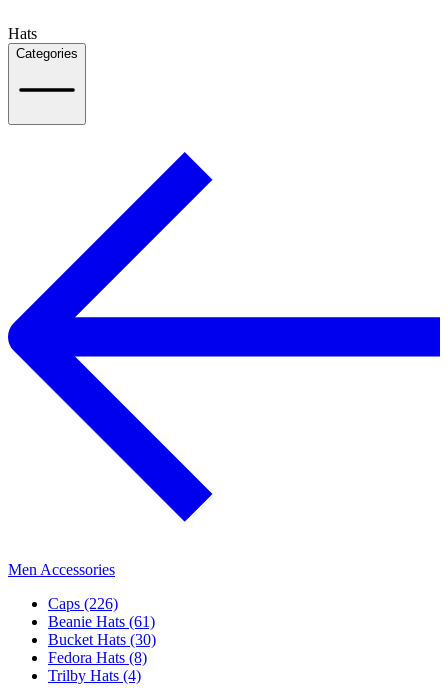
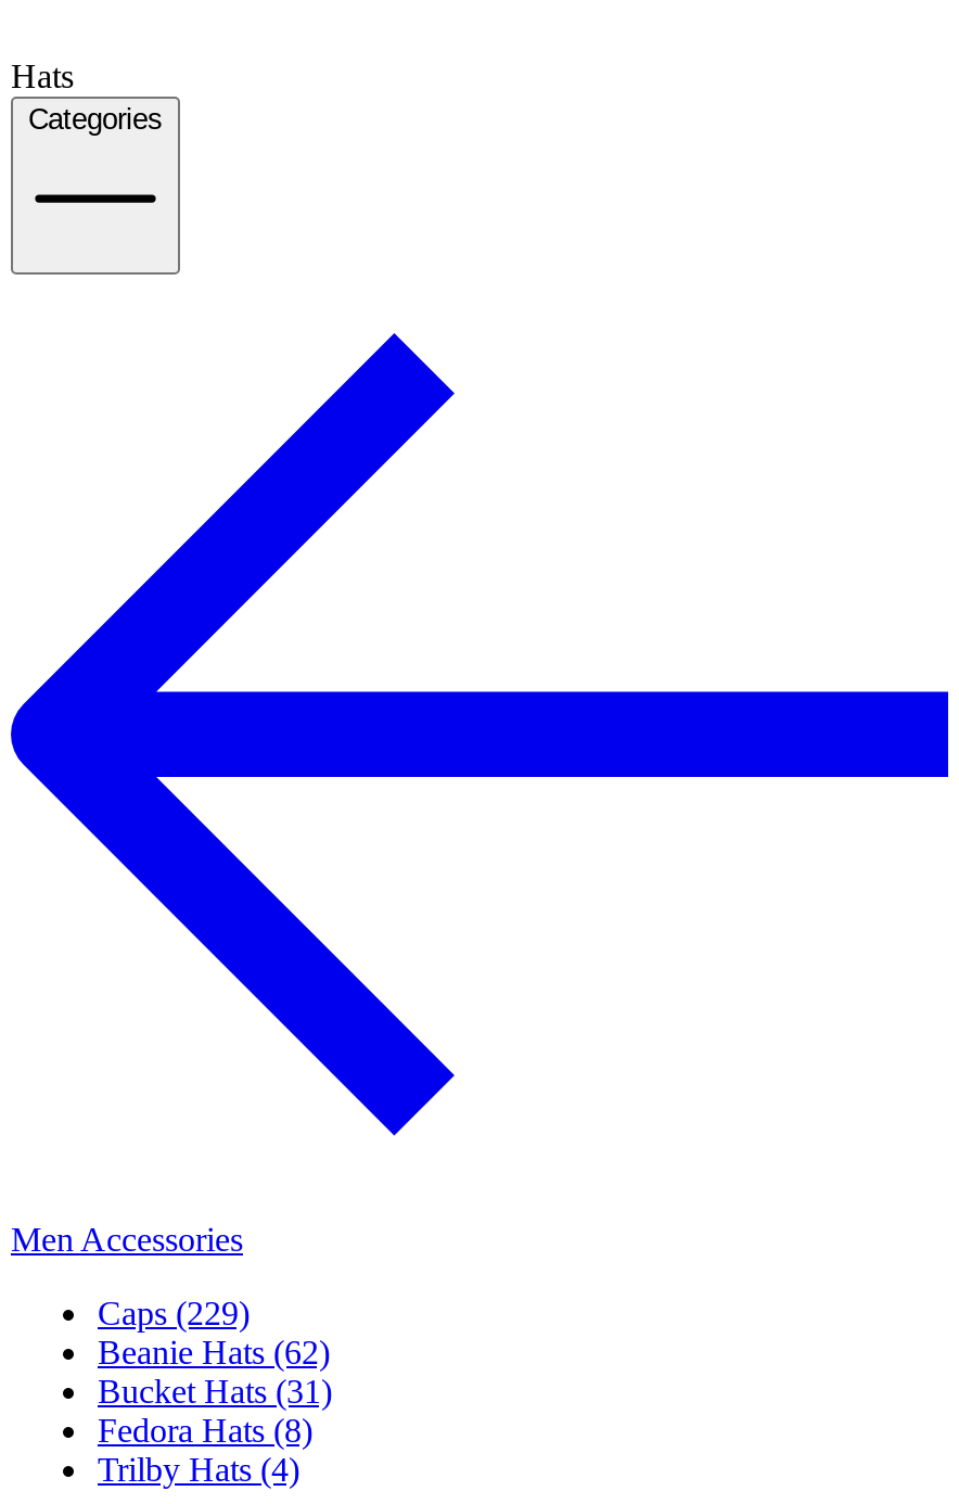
- Caps (226)
+ Caps (229)

- Beanie Hats (61)
+ Beanie Hats (62)

- Bucket Hats (30)
+ Bucket Hats (31)
